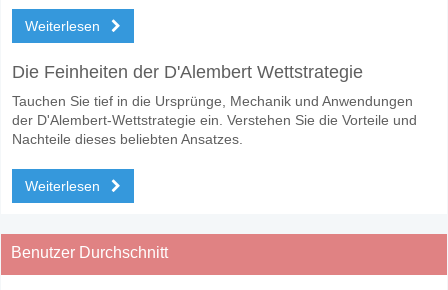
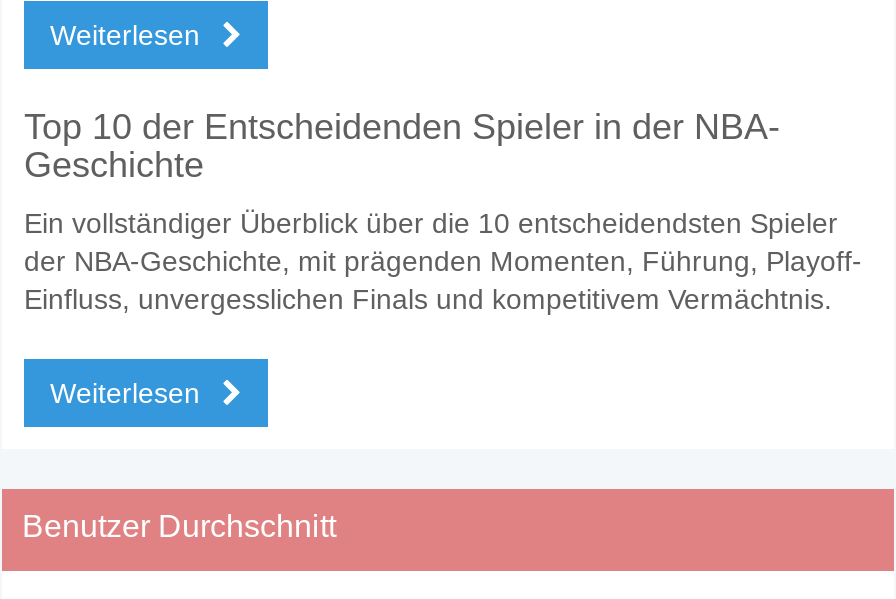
- Die Feinheiten der D'Alembert Wettstrategie
+ Top 10 der Entscheidenden Spieler in der NBA-
+ Geschichte

- Tauchen Sie tief in die Ursprünge, Mechanik und Anwendungen
- der D'Alembert-Wettstrategie ein. Verstehen Sie die Vorteile und
- Nachteile dieses beliebten Ansatzes.
+ Ein vollständiger Überblick über die 10 entscheidendsten Spieler
+ der NBA-Geschichte, mit prägenden Momenten, Führung, Playoff-
+ Einfluss, unvergesslichen Finals und kompetitivem Vermächtnis.
